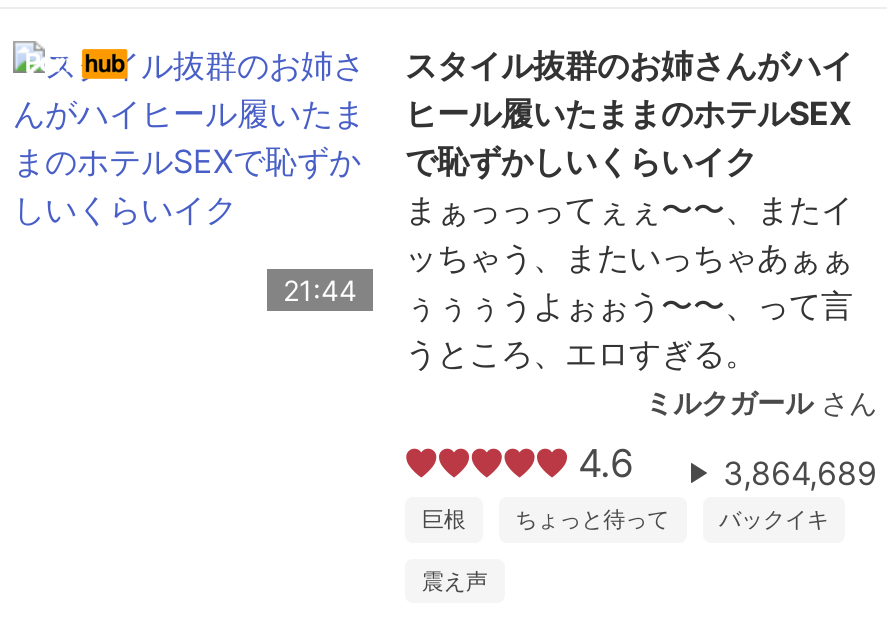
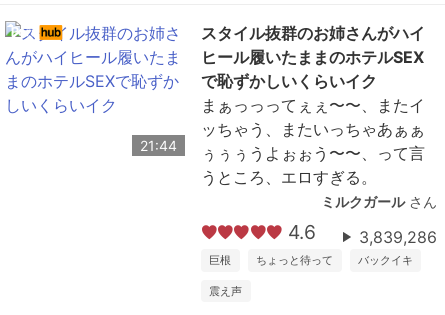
- 3,864,689
+ 3,839,286
